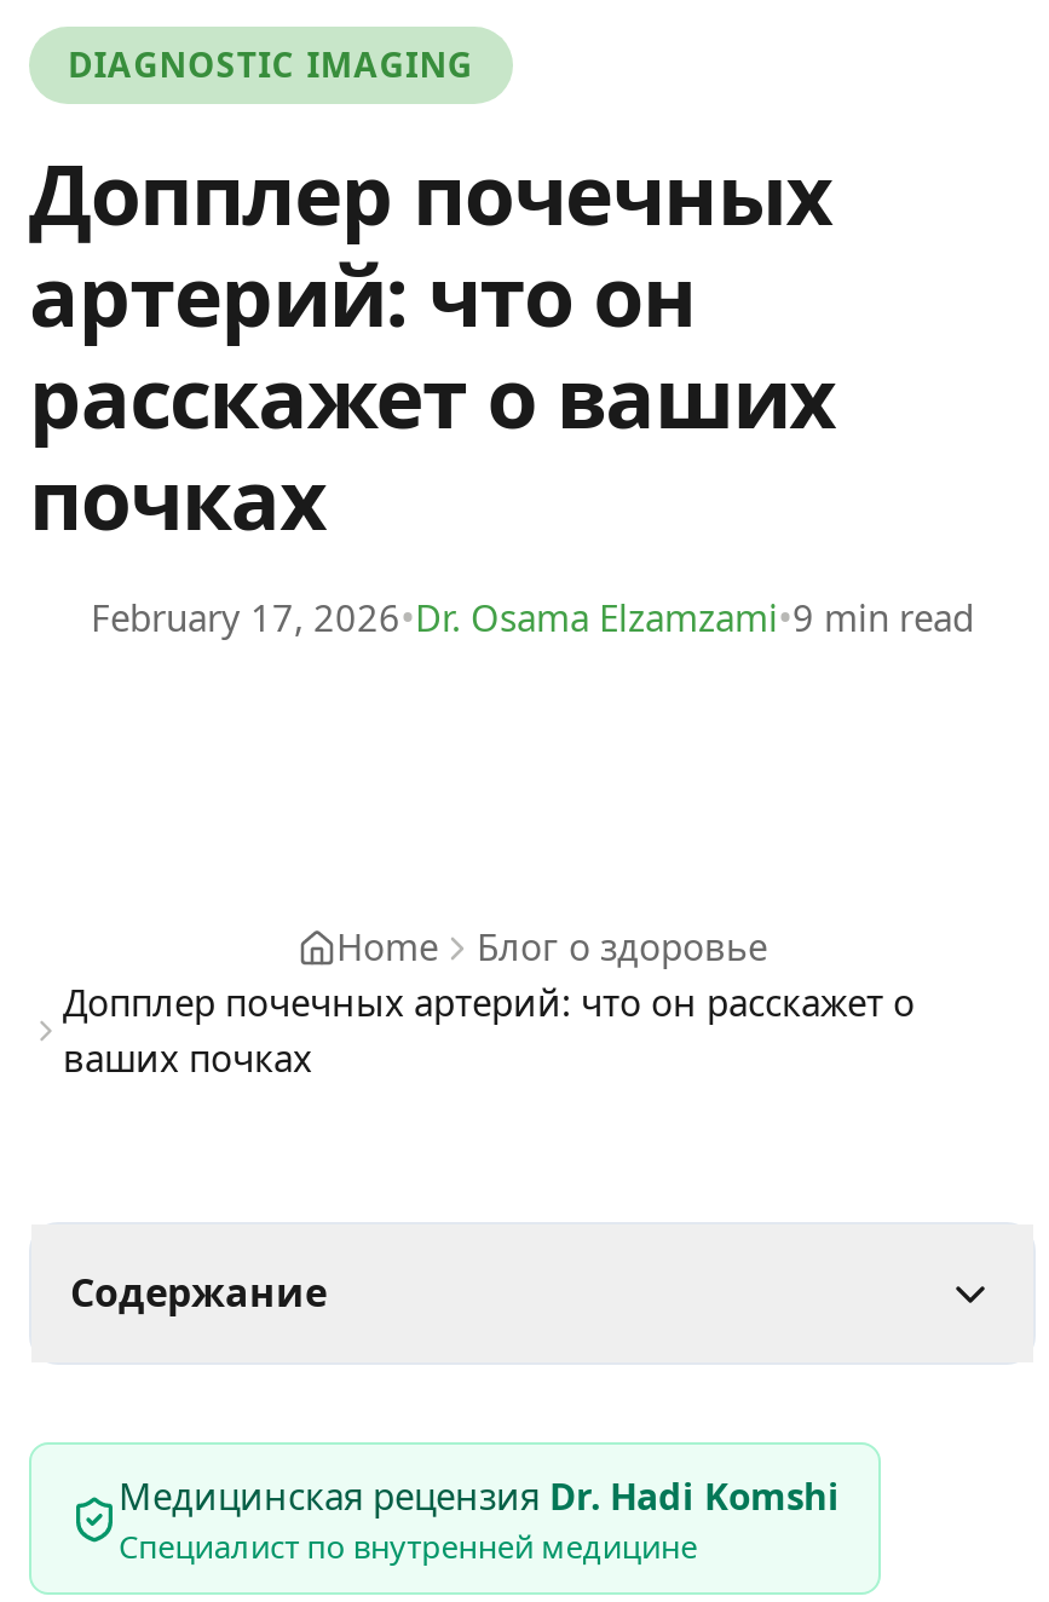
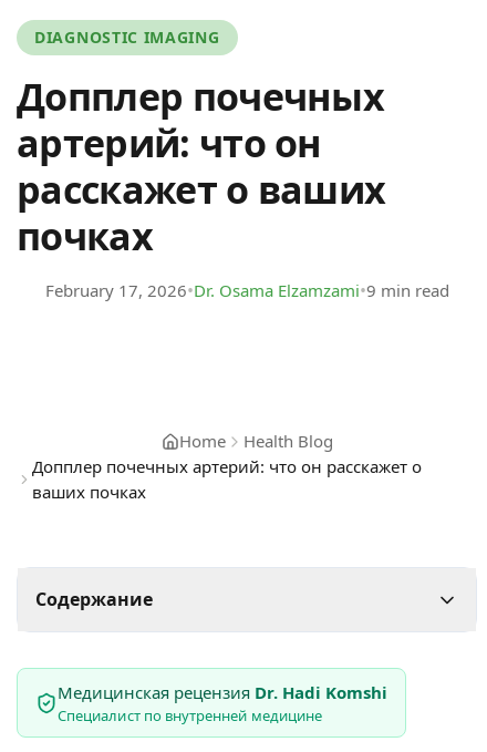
- Блог о здоровье
+ Health Blog
